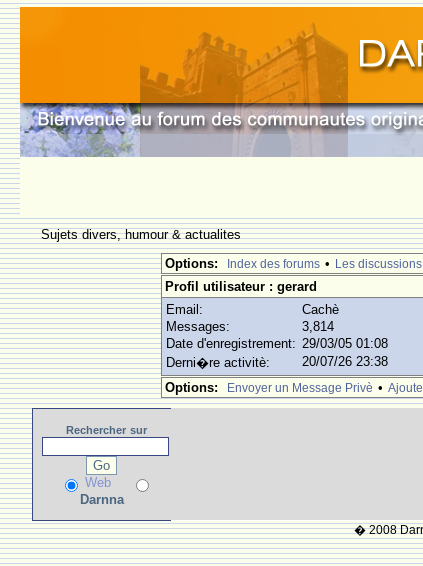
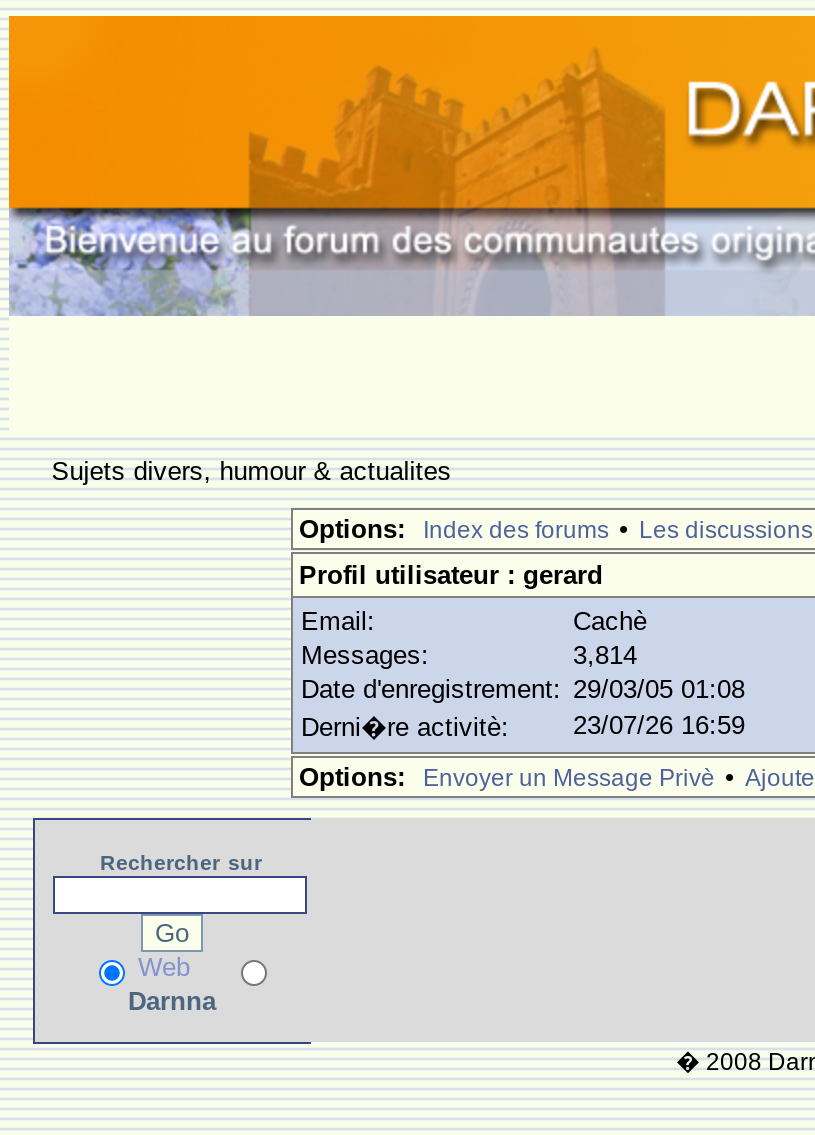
- 20/07/26 23:38
+ 23/07/26 16:59
